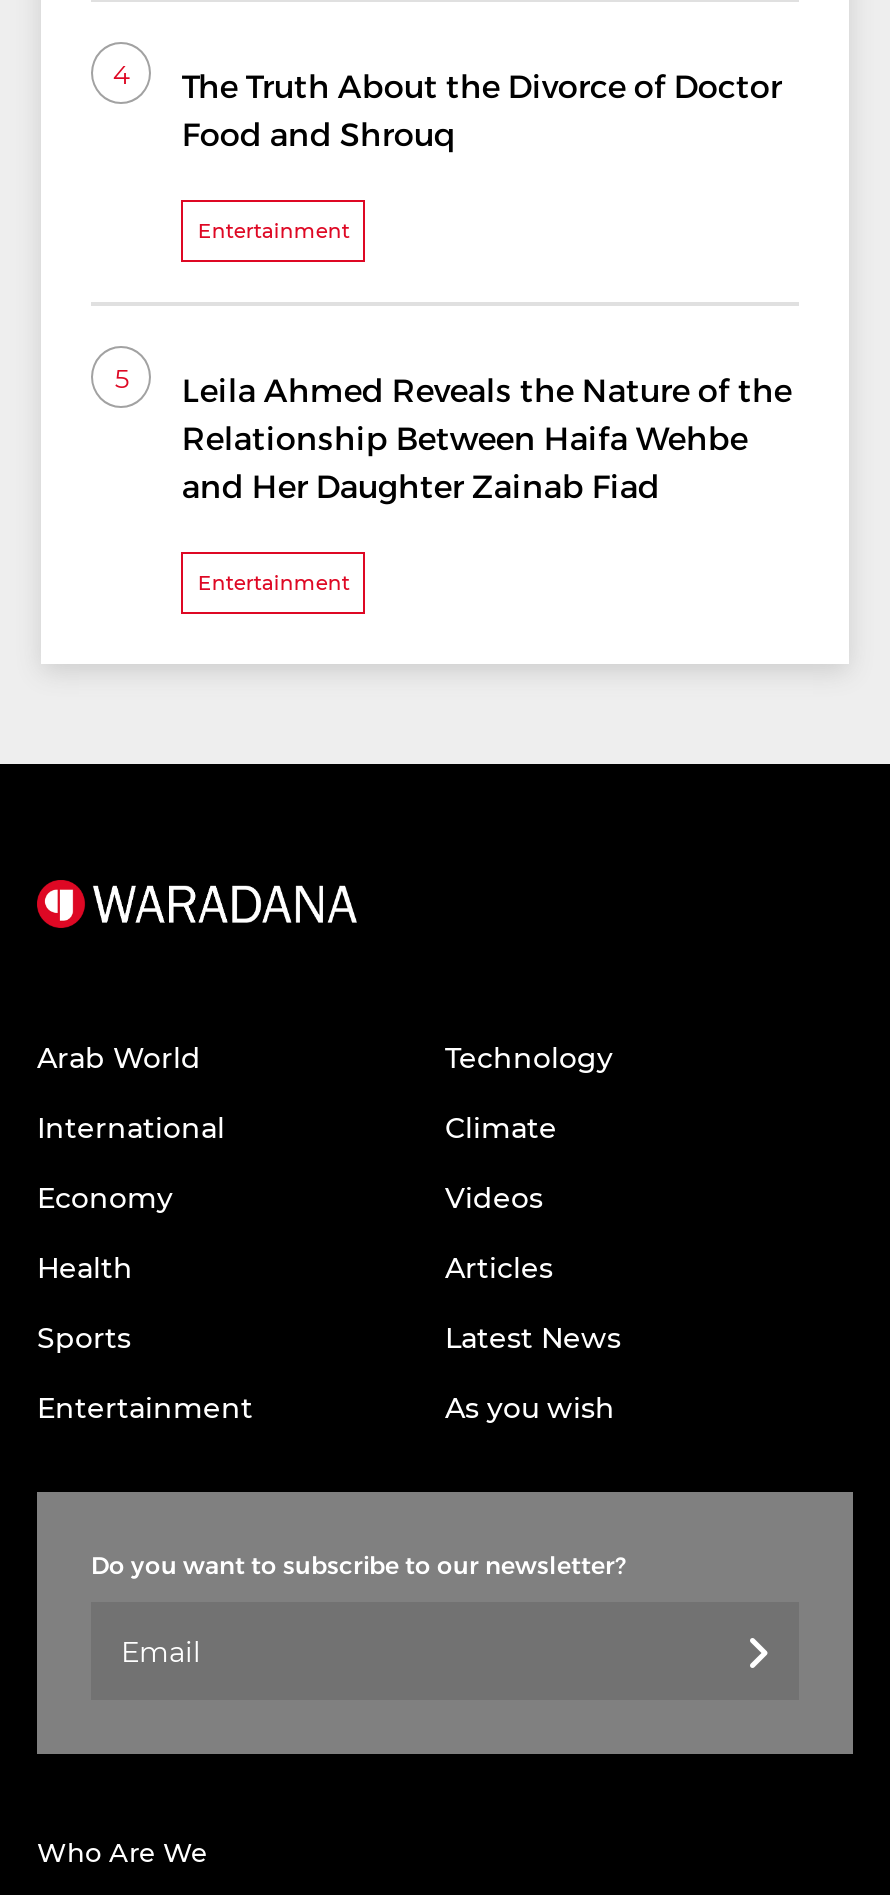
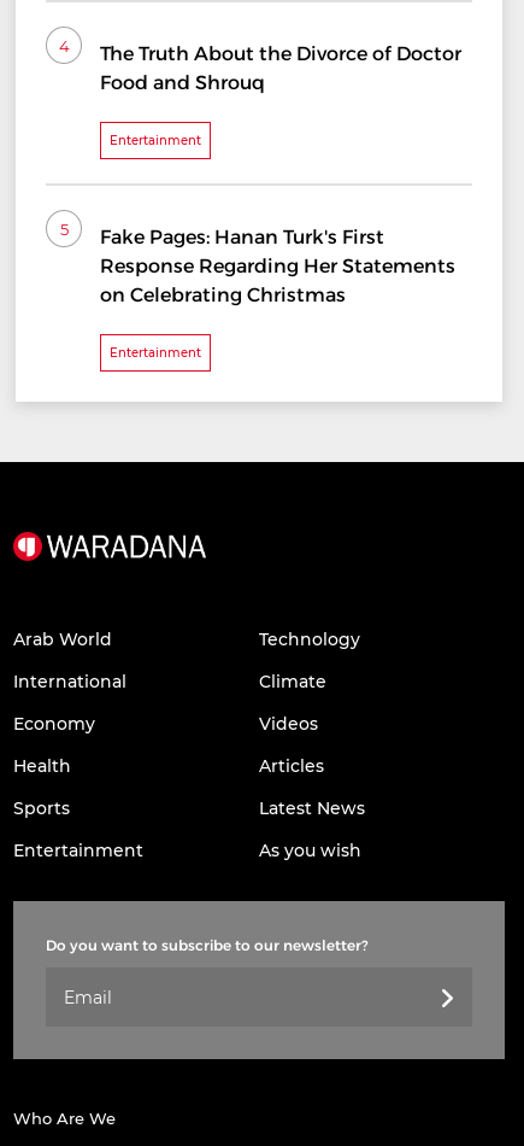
- Leila Ahmed Reveals the Nature of the
- Relationship Between Haifa Wehbe
- and Her Daughter Zainab Fiad
+ Fake Pages: Hanan Turk's First
+ Response Regarding Her Statements
+ on Celebrating Christmas
